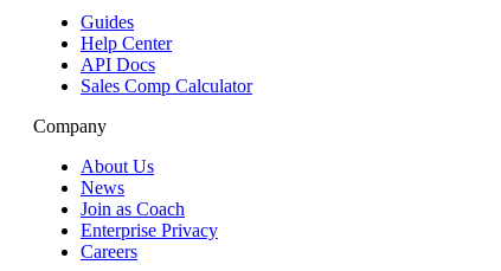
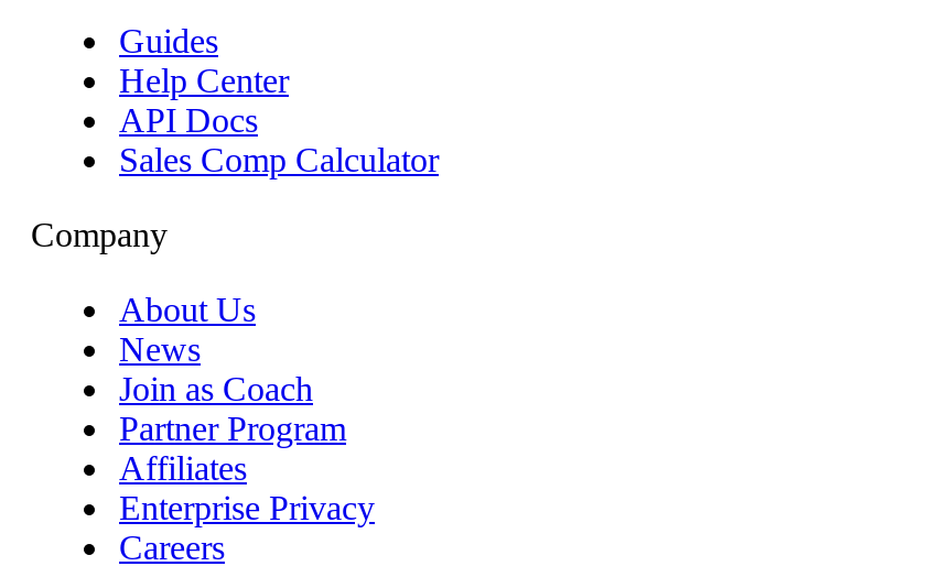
+ Partner Program
+ Affiliates
